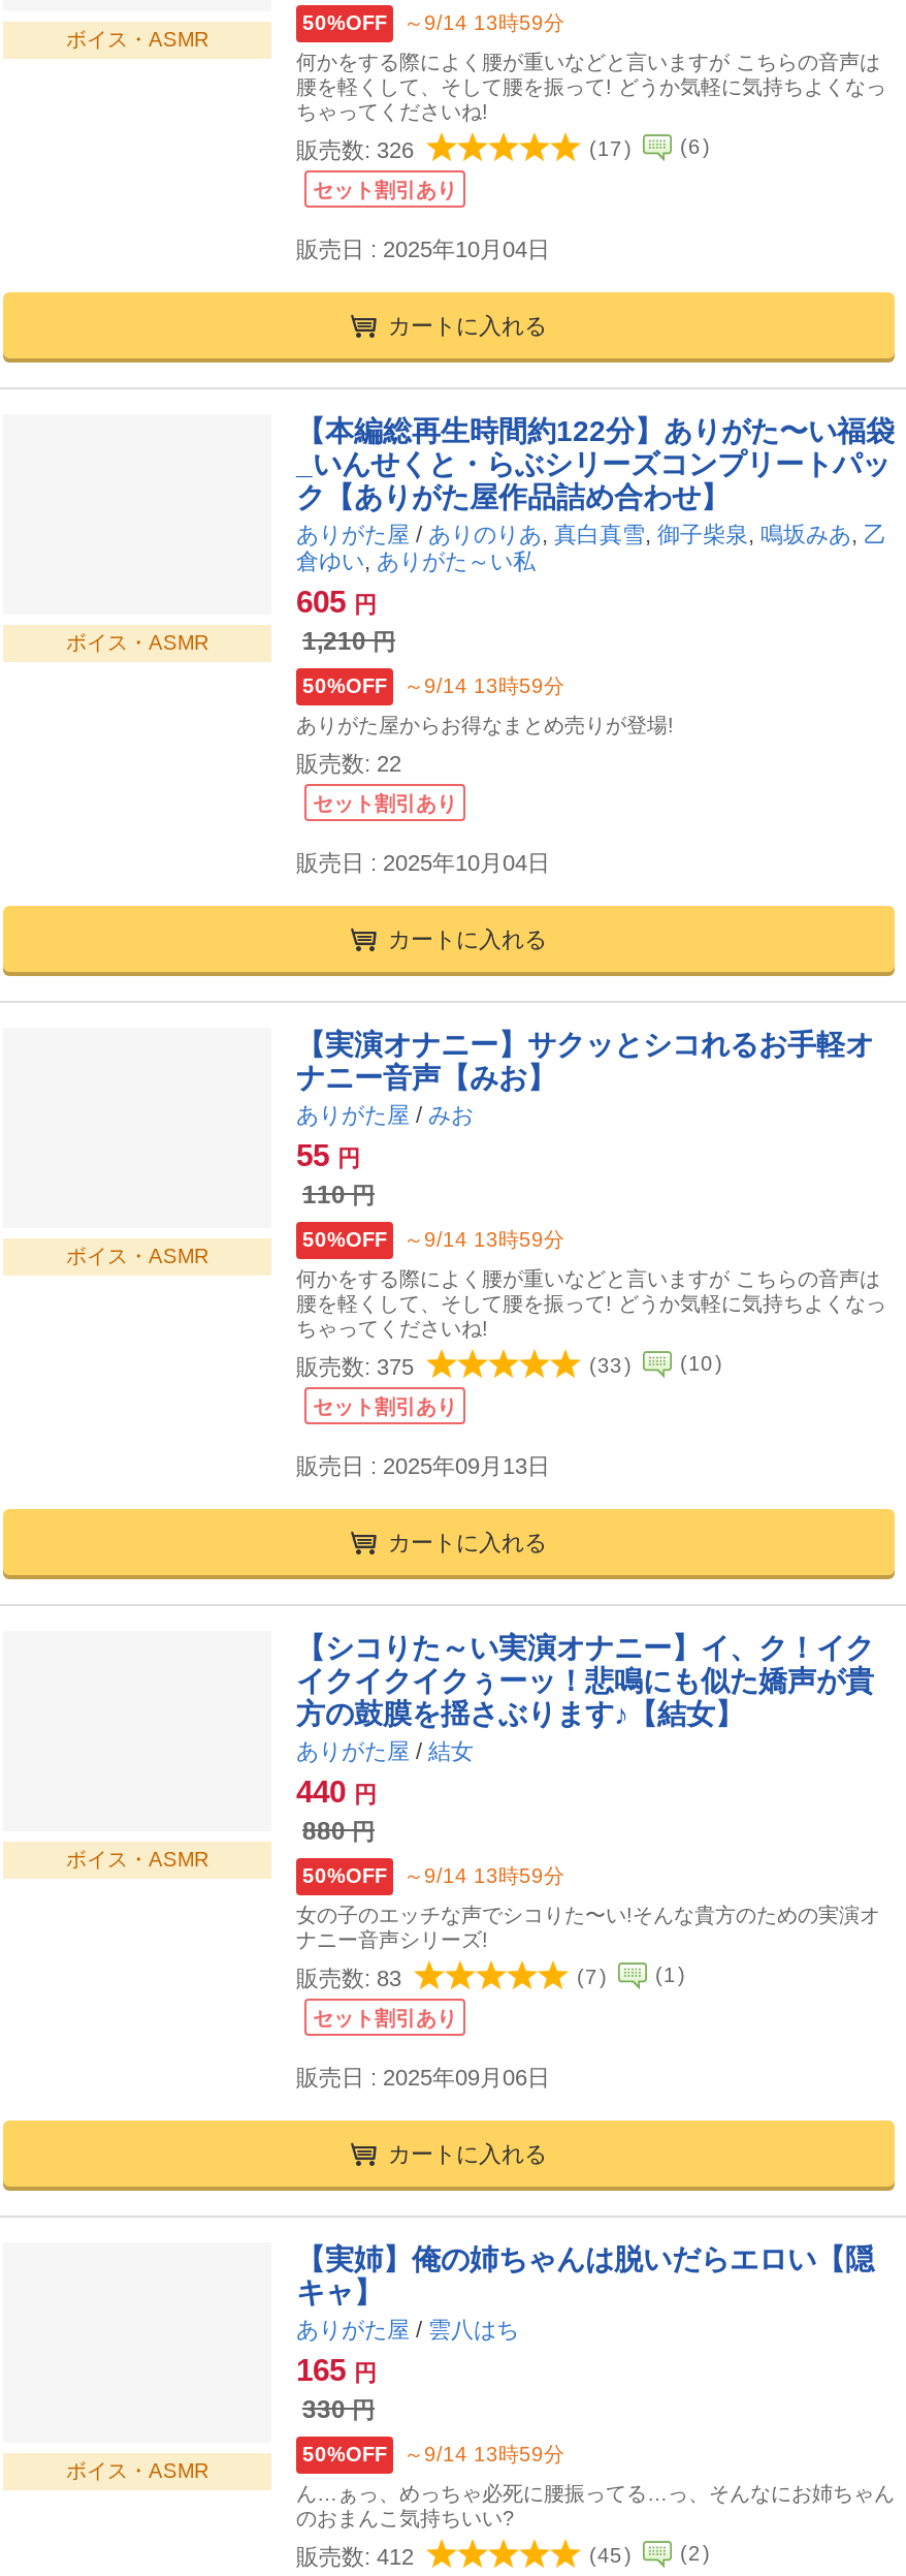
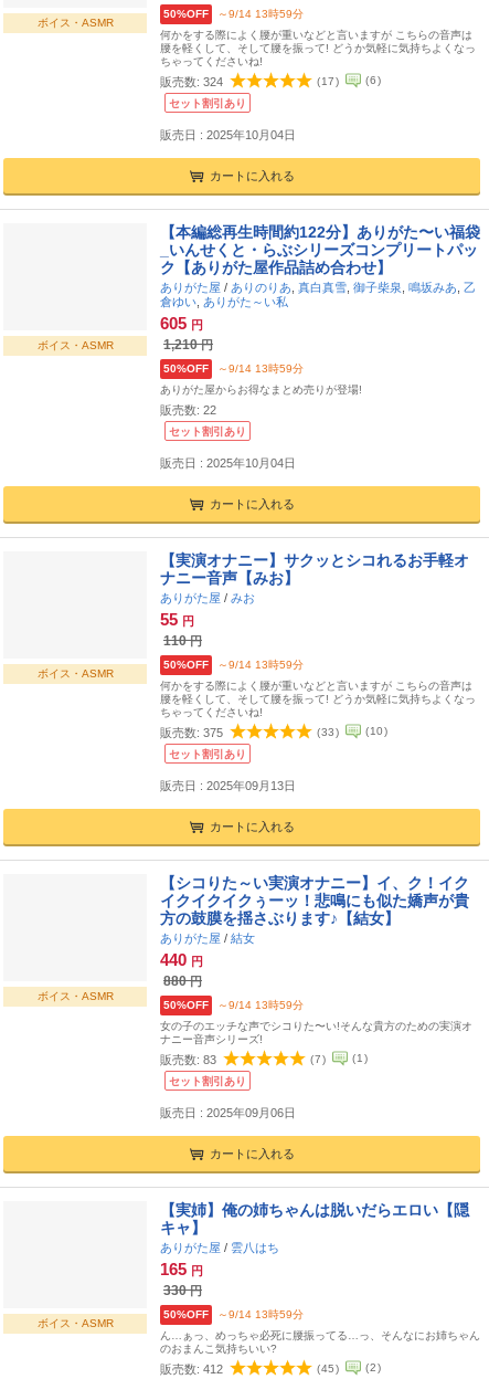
- 販売数: 326
+ 販売数: 324
